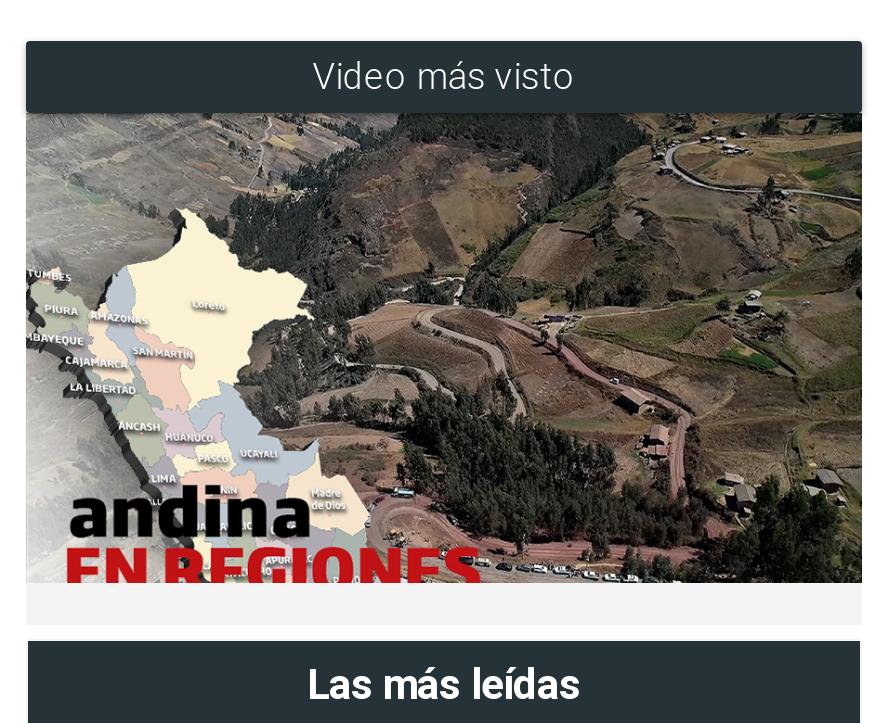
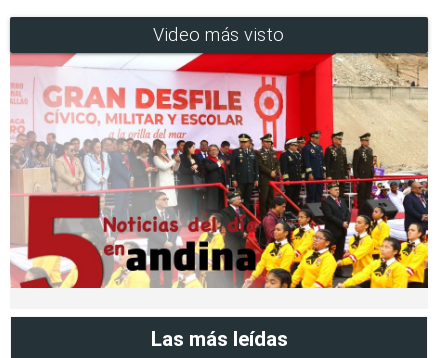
- [image]
+ [image]
